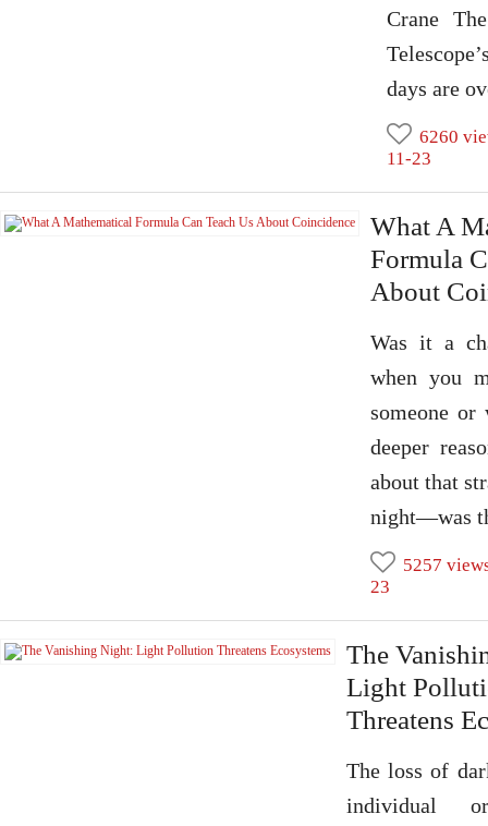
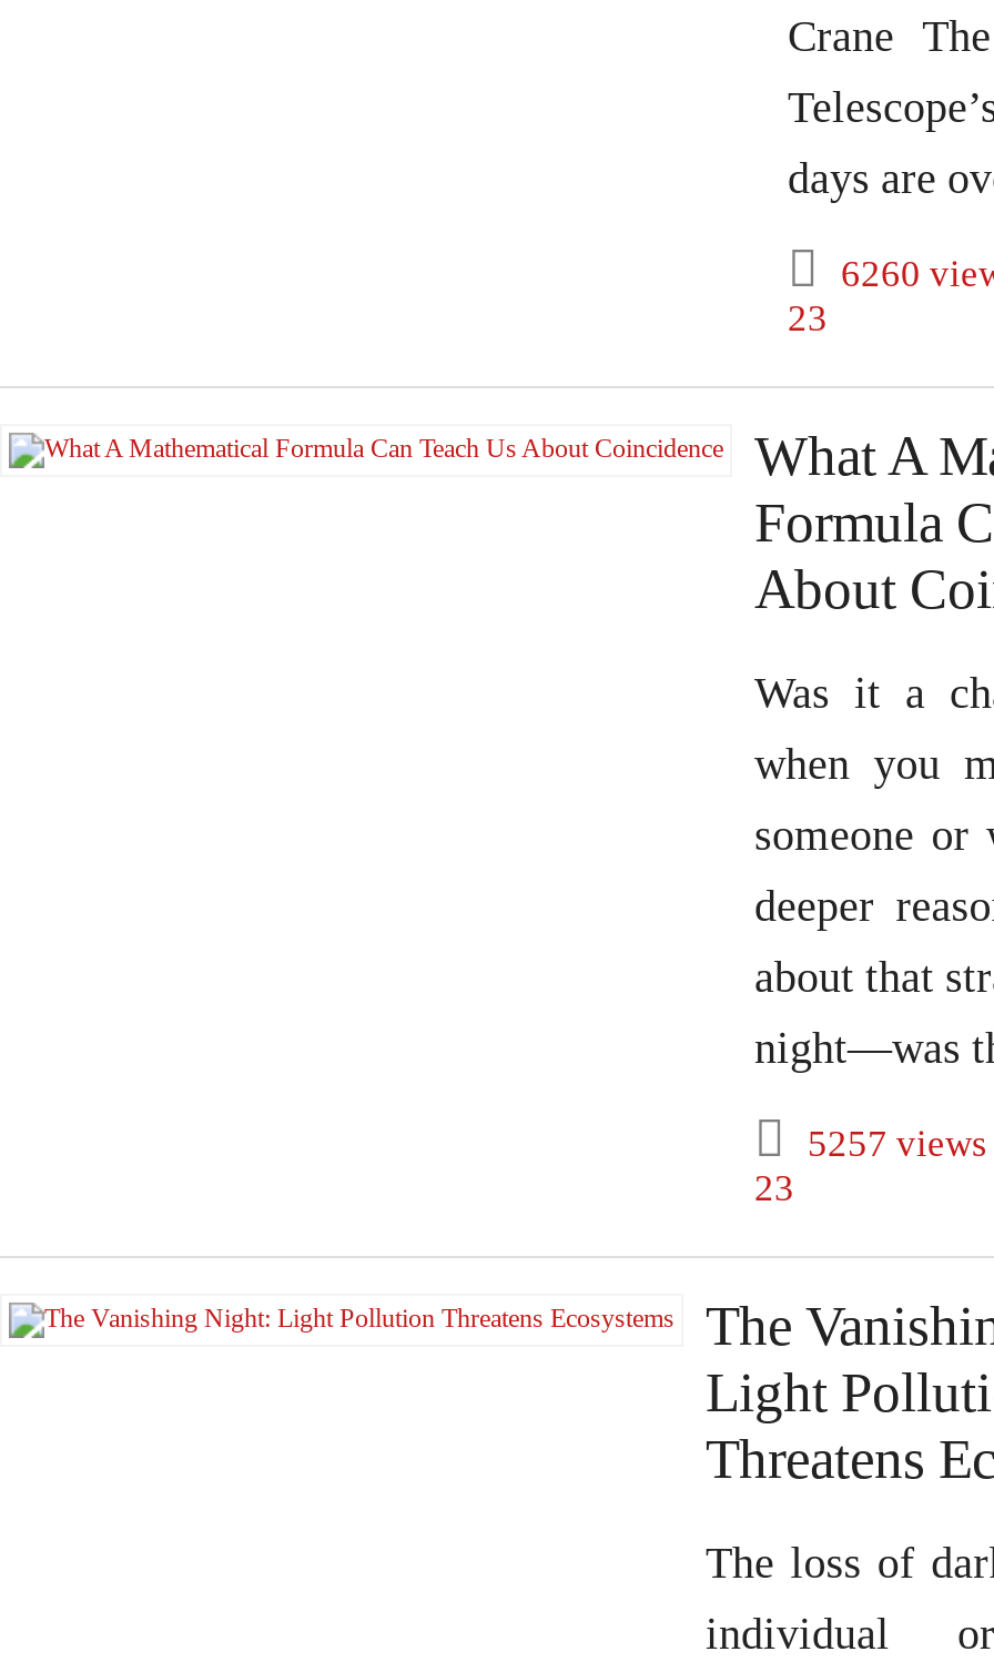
- 11-23
+ 23
